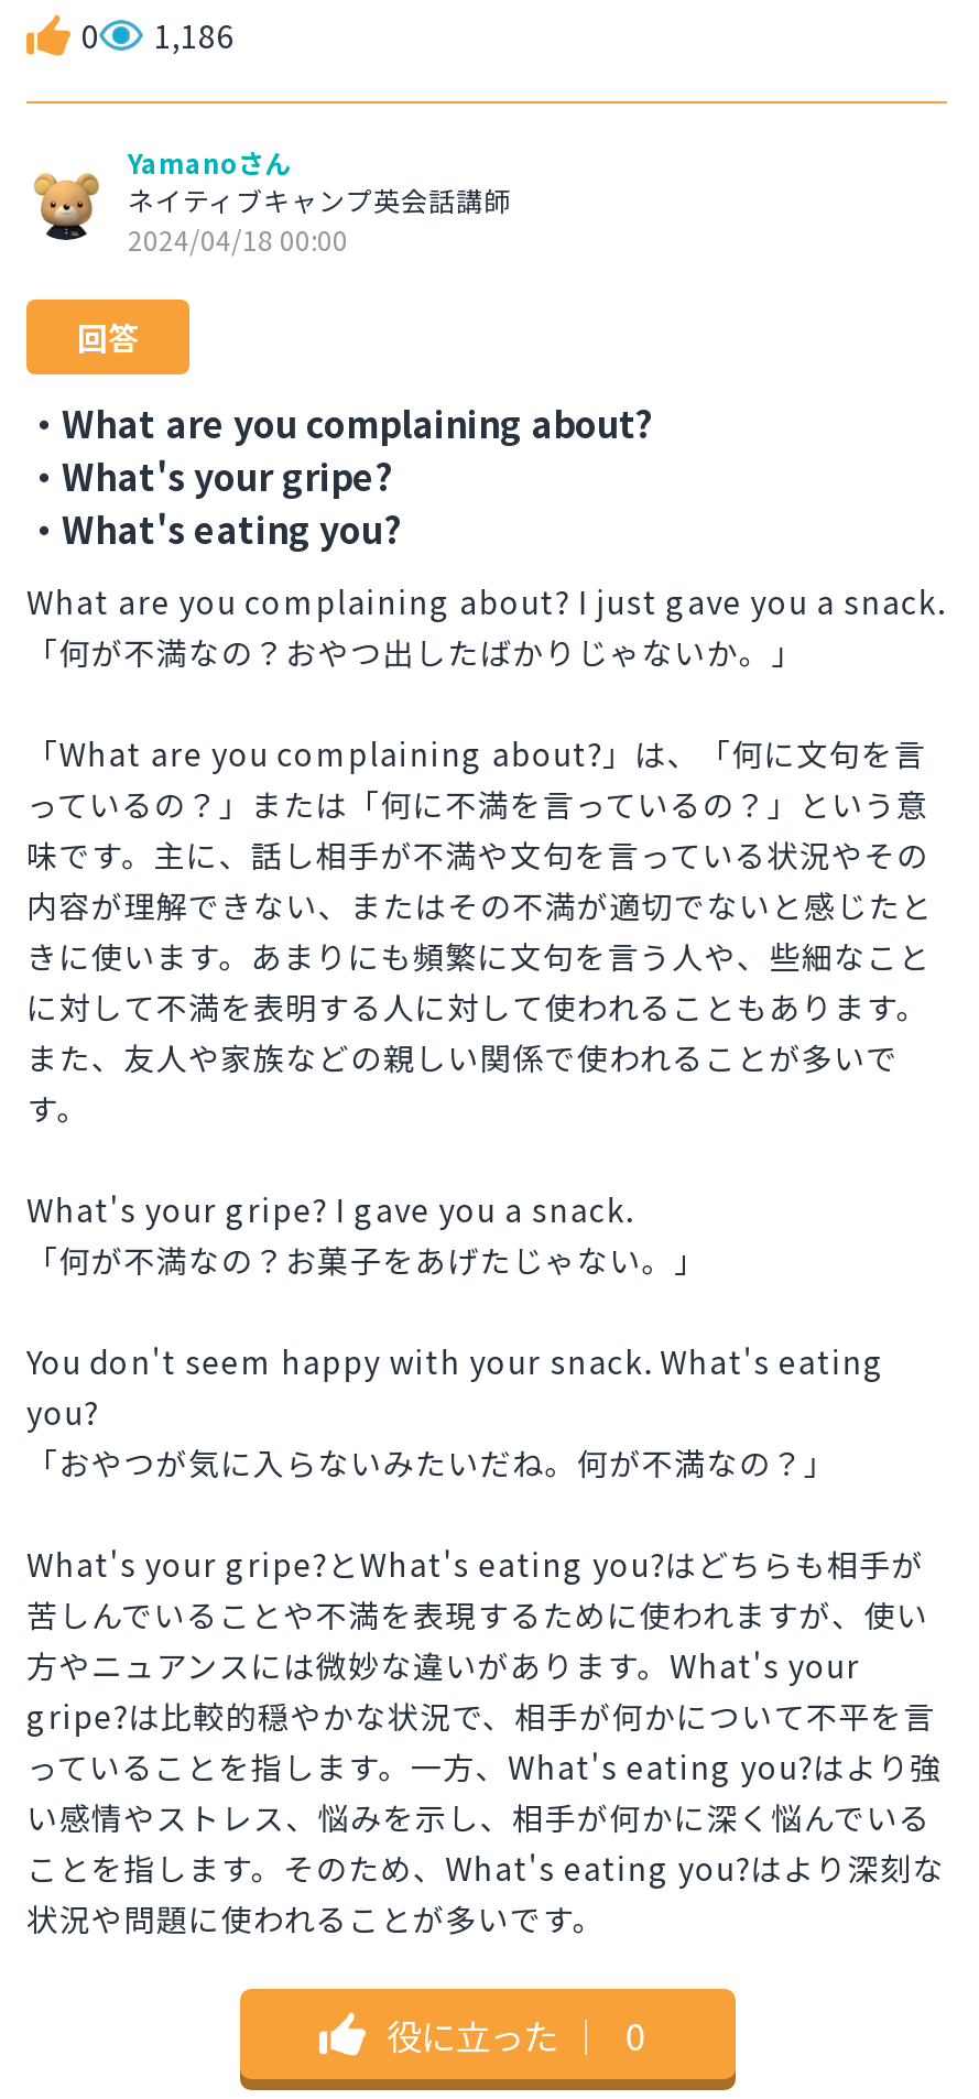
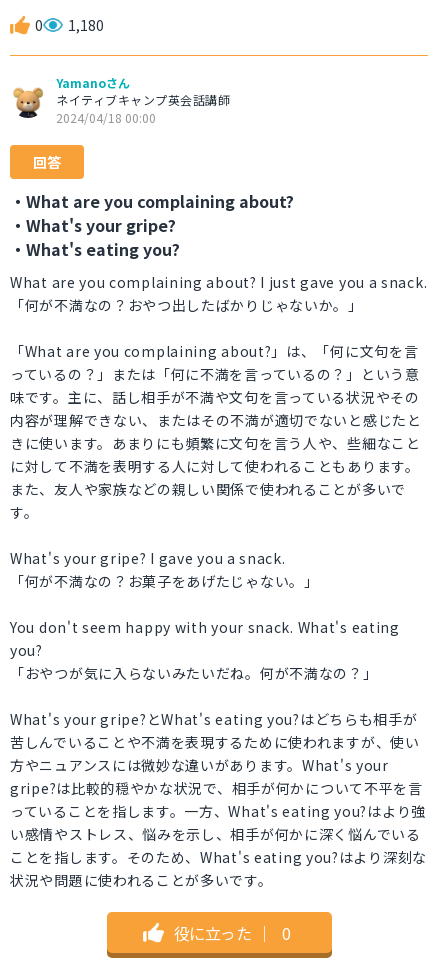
- 0 1,186
+ 0 1,180
